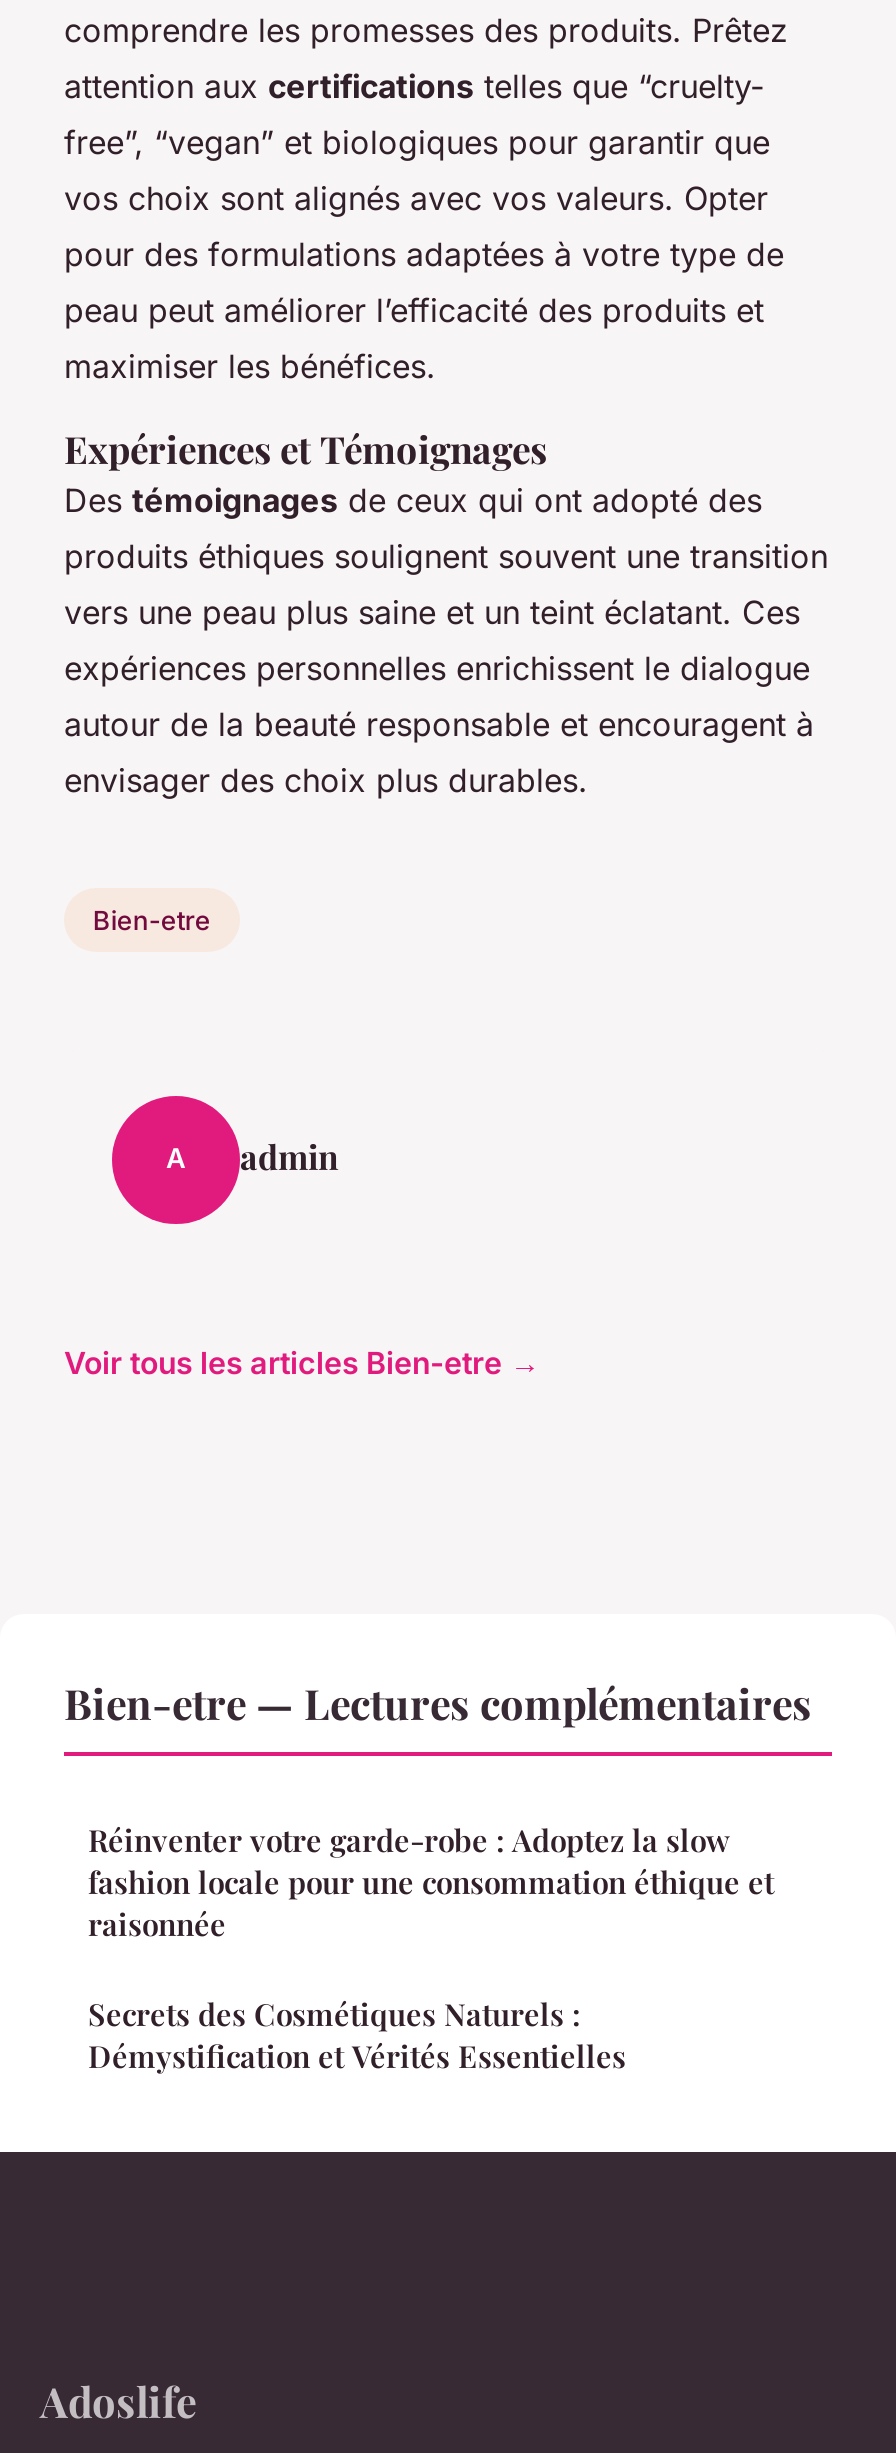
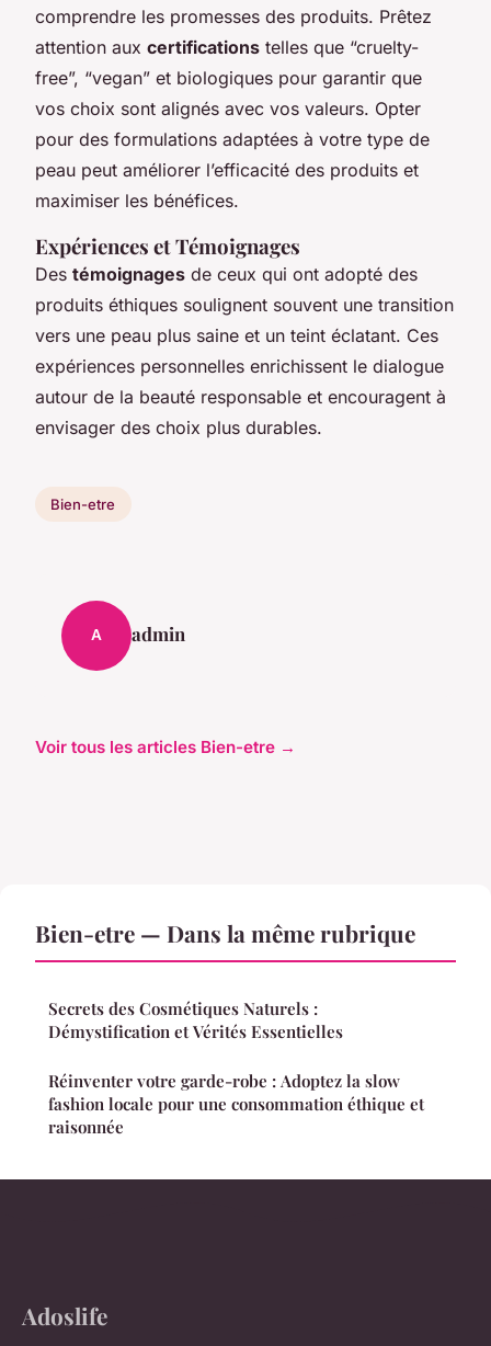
- Bien-etre — Lectures complémentaires
+ Bien-etre — Dans la même rubrique

moved down: Réinventer votre garde-robe : Adoptez la slow | fashion locale pour une consommation éthique et | raisonnée

moved up: Secrets des Cosmétiques Naturels : | Démystification et Vérités Essentielles
